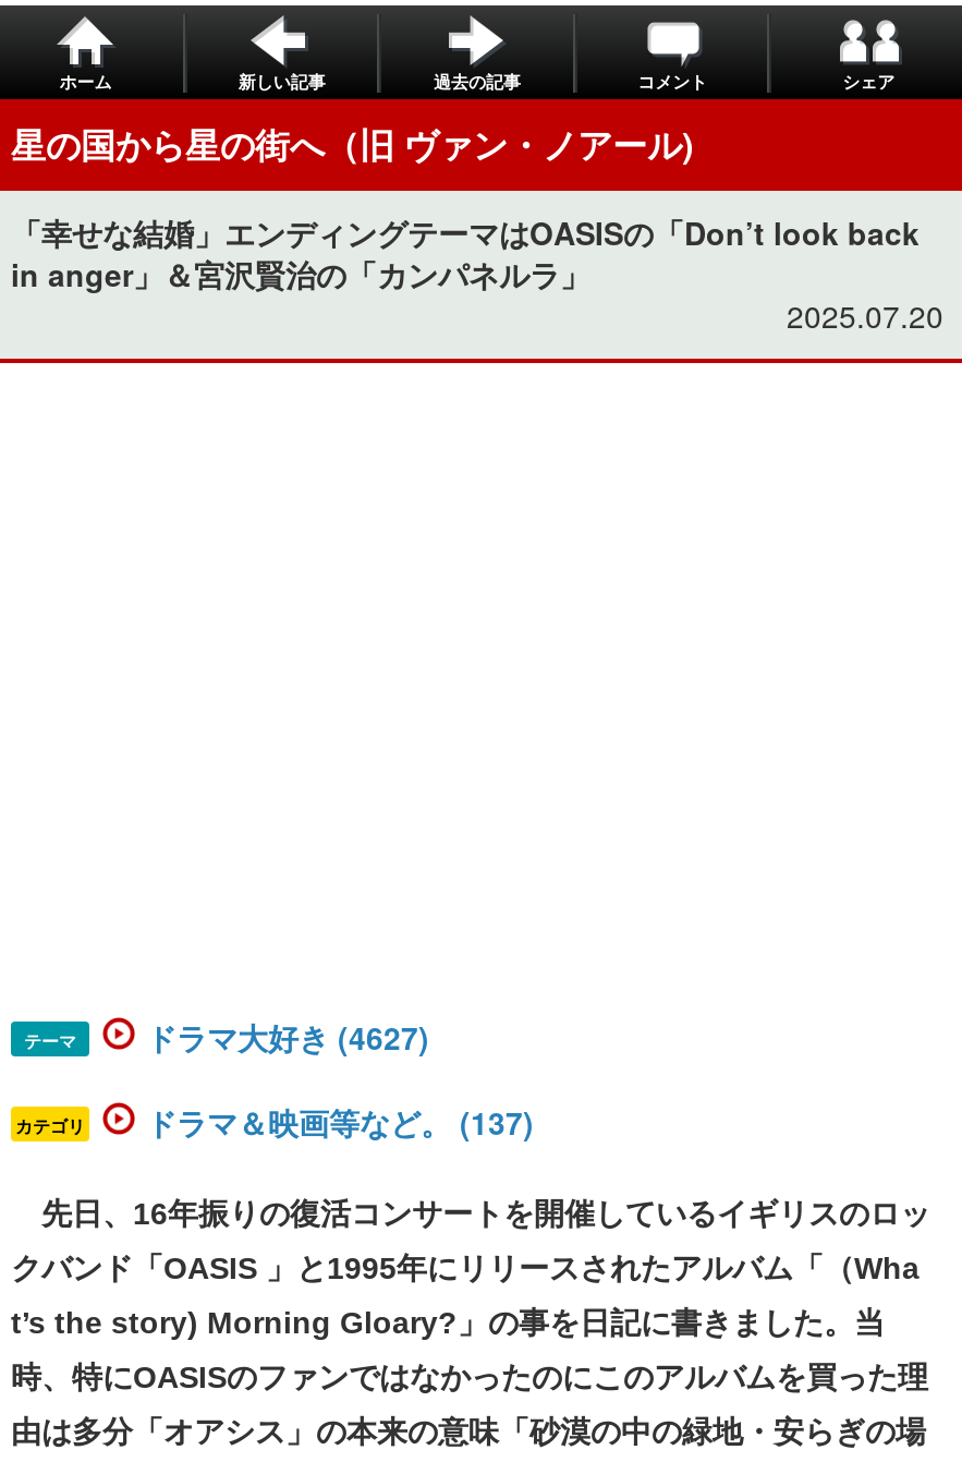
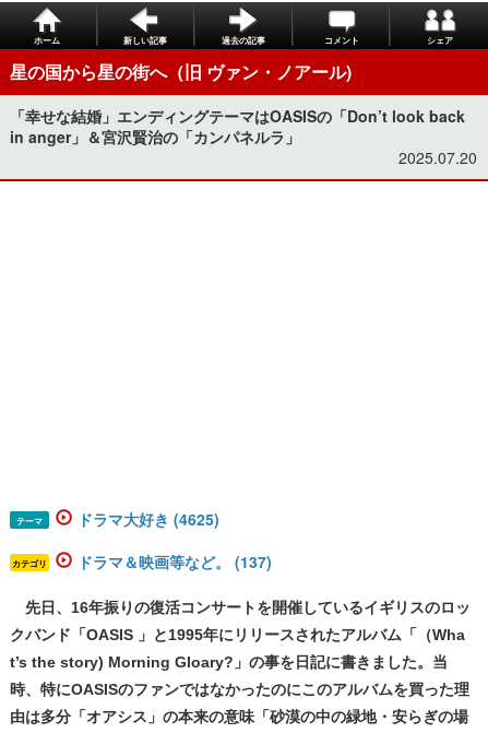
- ドラマ大好き (4627)
+ ドラマ大好き (4625)
